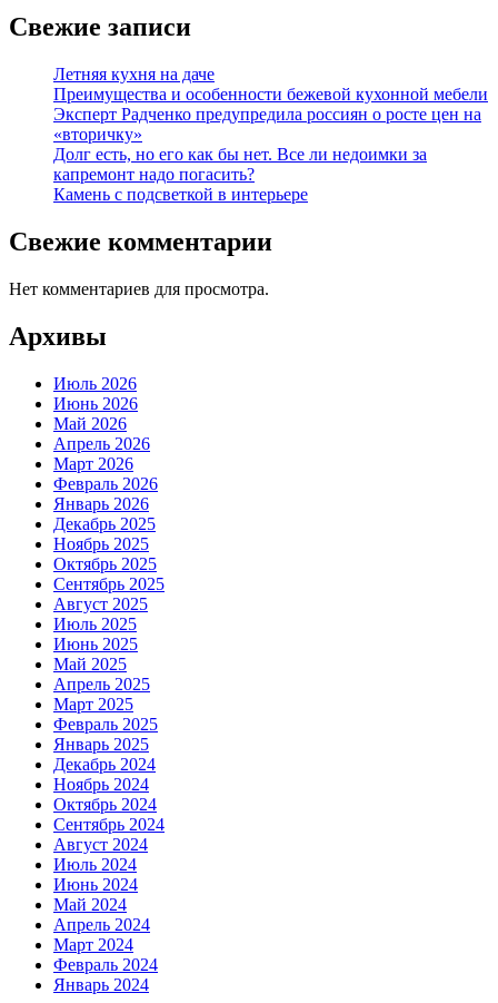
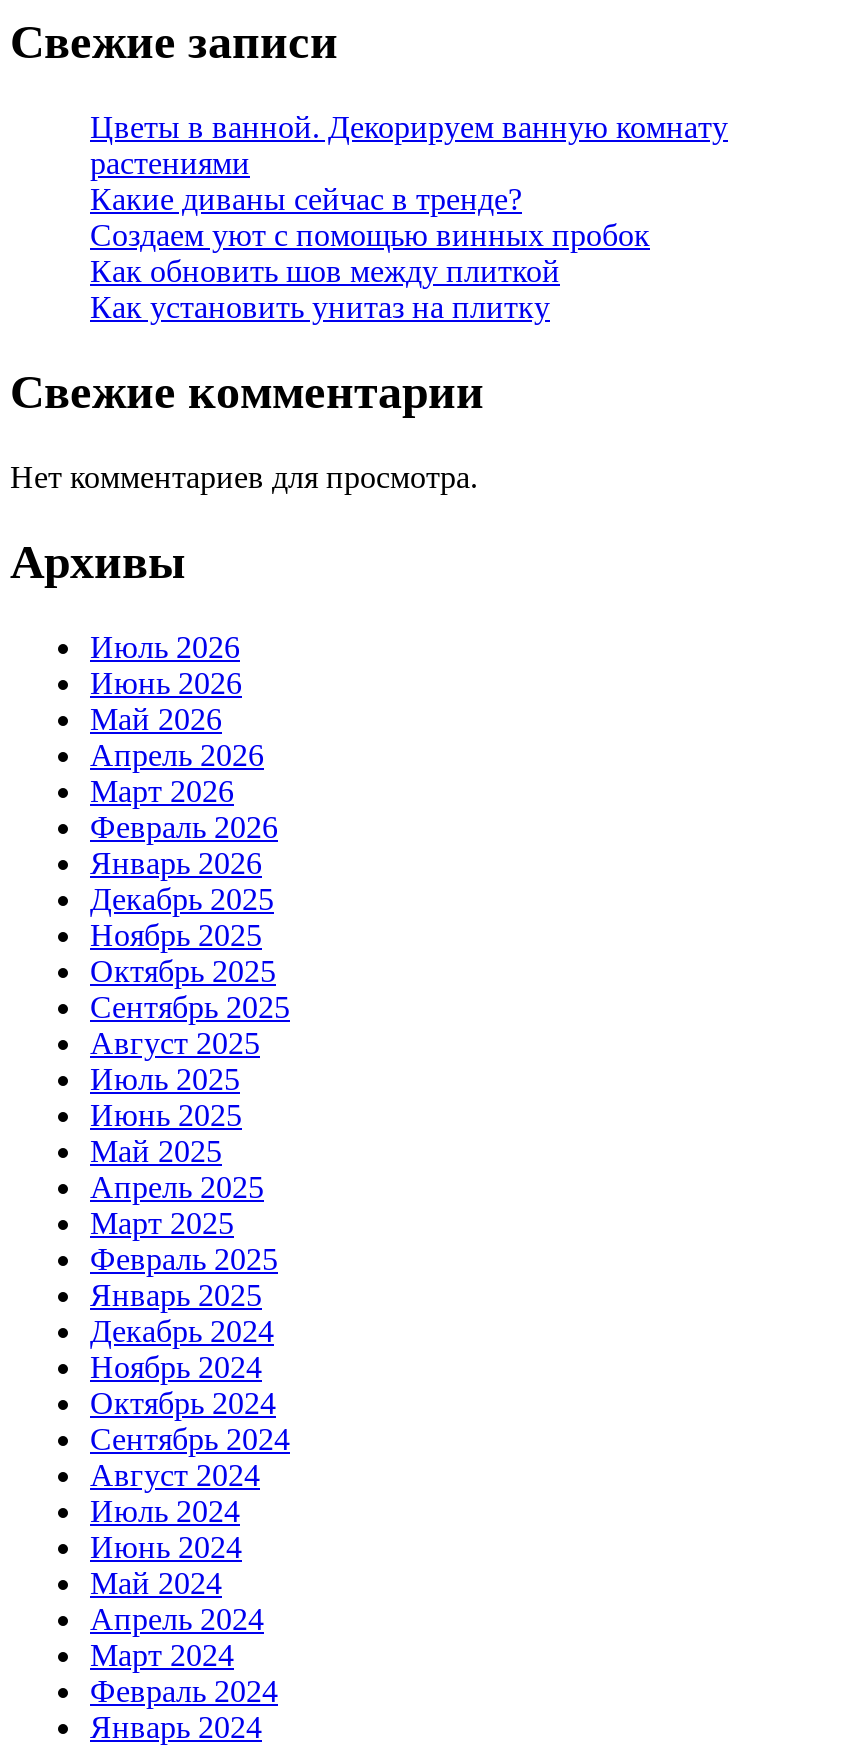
- Летняя кухня на даче
- Преимущества и особенности бежевой кухонной мебели
- Эксперт Радченко предупредила россиян о росте цен на
- «вторичку»
- Долг есть, но его как бы нет. Все ли недоимки за
- капремонт надо погасить?
- Камень с подсветкой в интерьере
+ Цветы в ванной. Декорируем ванную комнату
+ растениями
+ Какие диваны сейчас в тренде?
+ Создаем уют с помощью винных пробок
+ Как обновить шов между плиткой
+ Как установить унитаз на плитку
